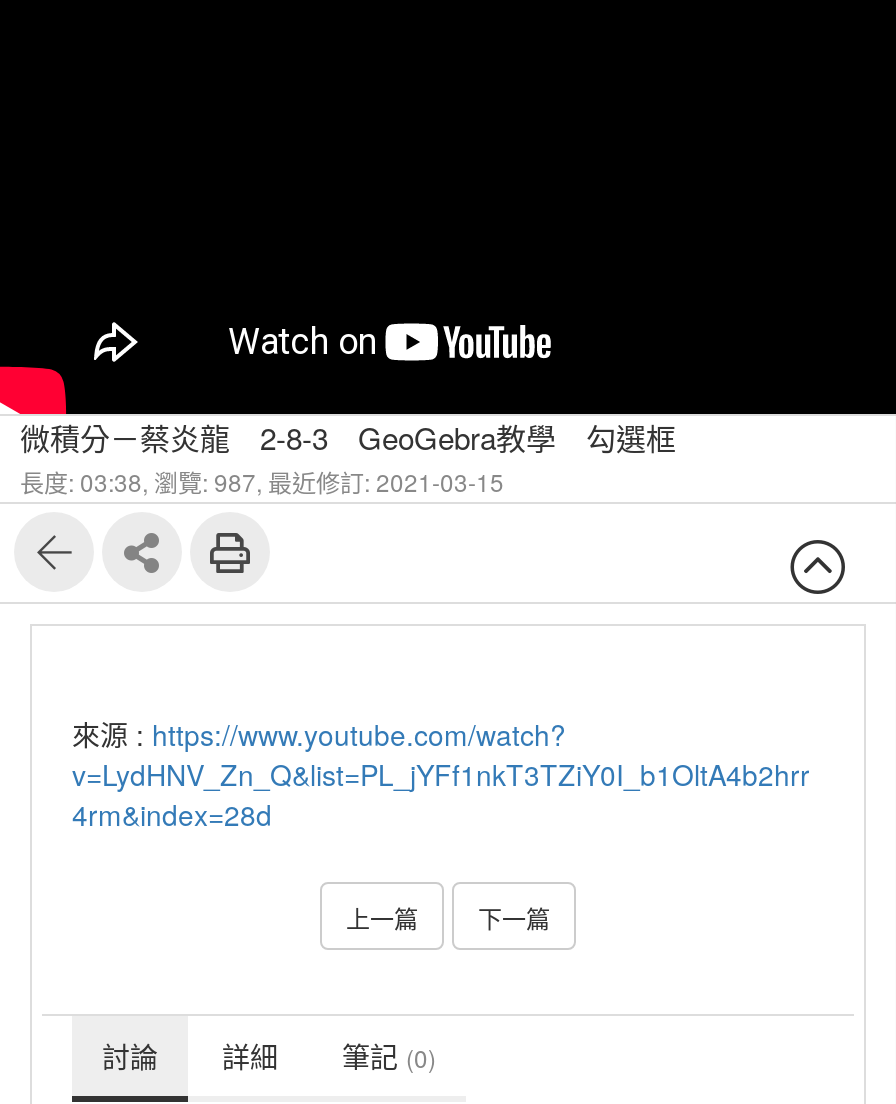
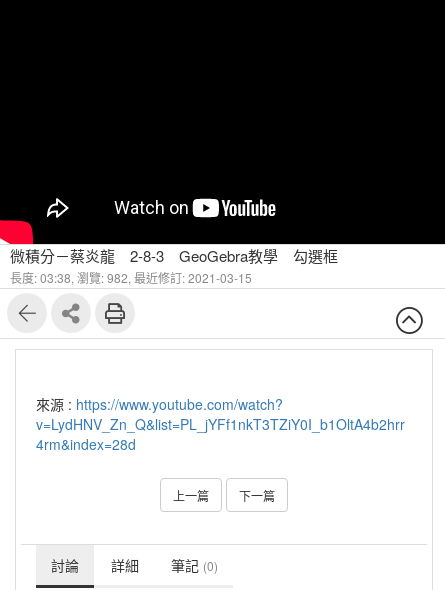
- 長度: 03:38,瀏覽: 987,最近修訂: 2021-03-15
+ 長度: 03:38,瀏覽: 982,最近修訂: 2021-03-15
